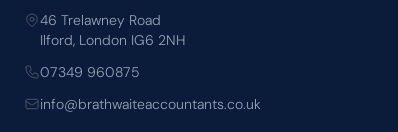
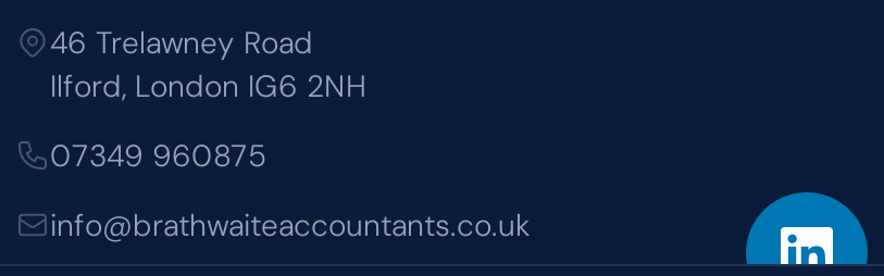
+ [image]
